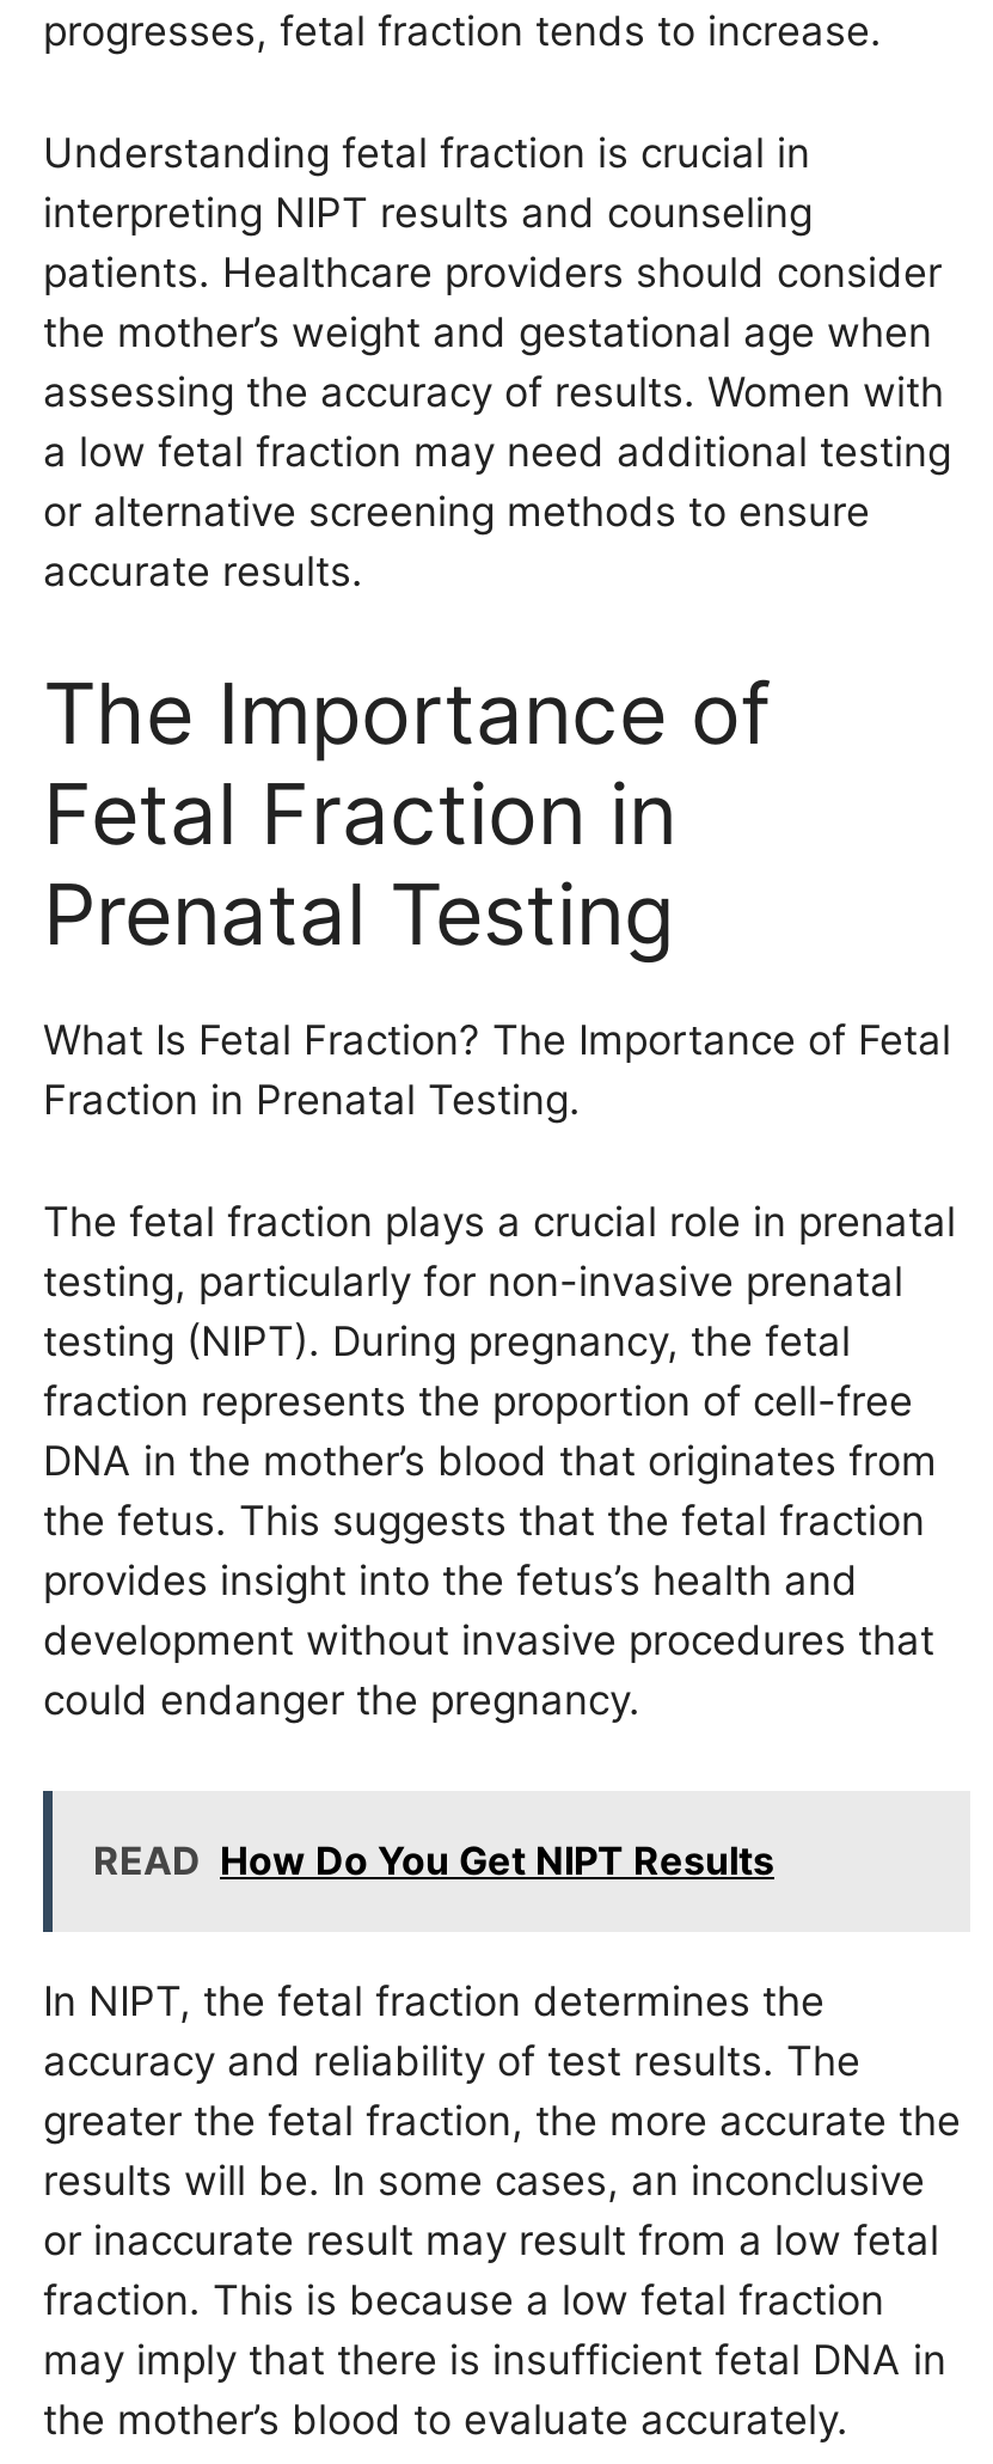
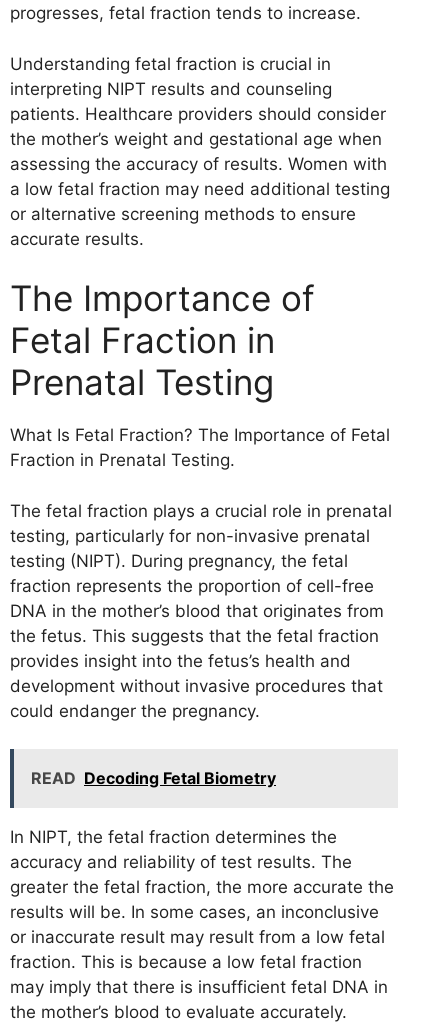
- READ How Do You Get NIPT Results
+ READ Decoding Fetal Biometry
